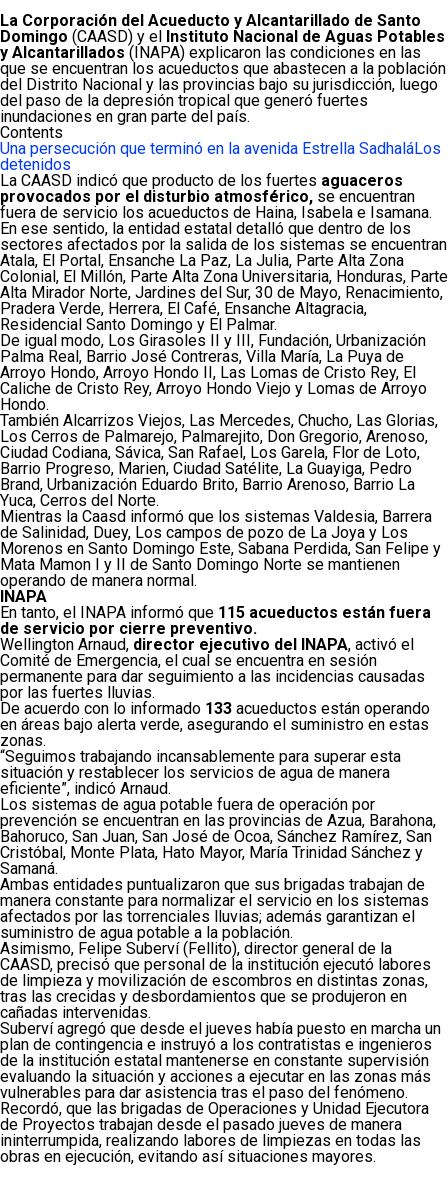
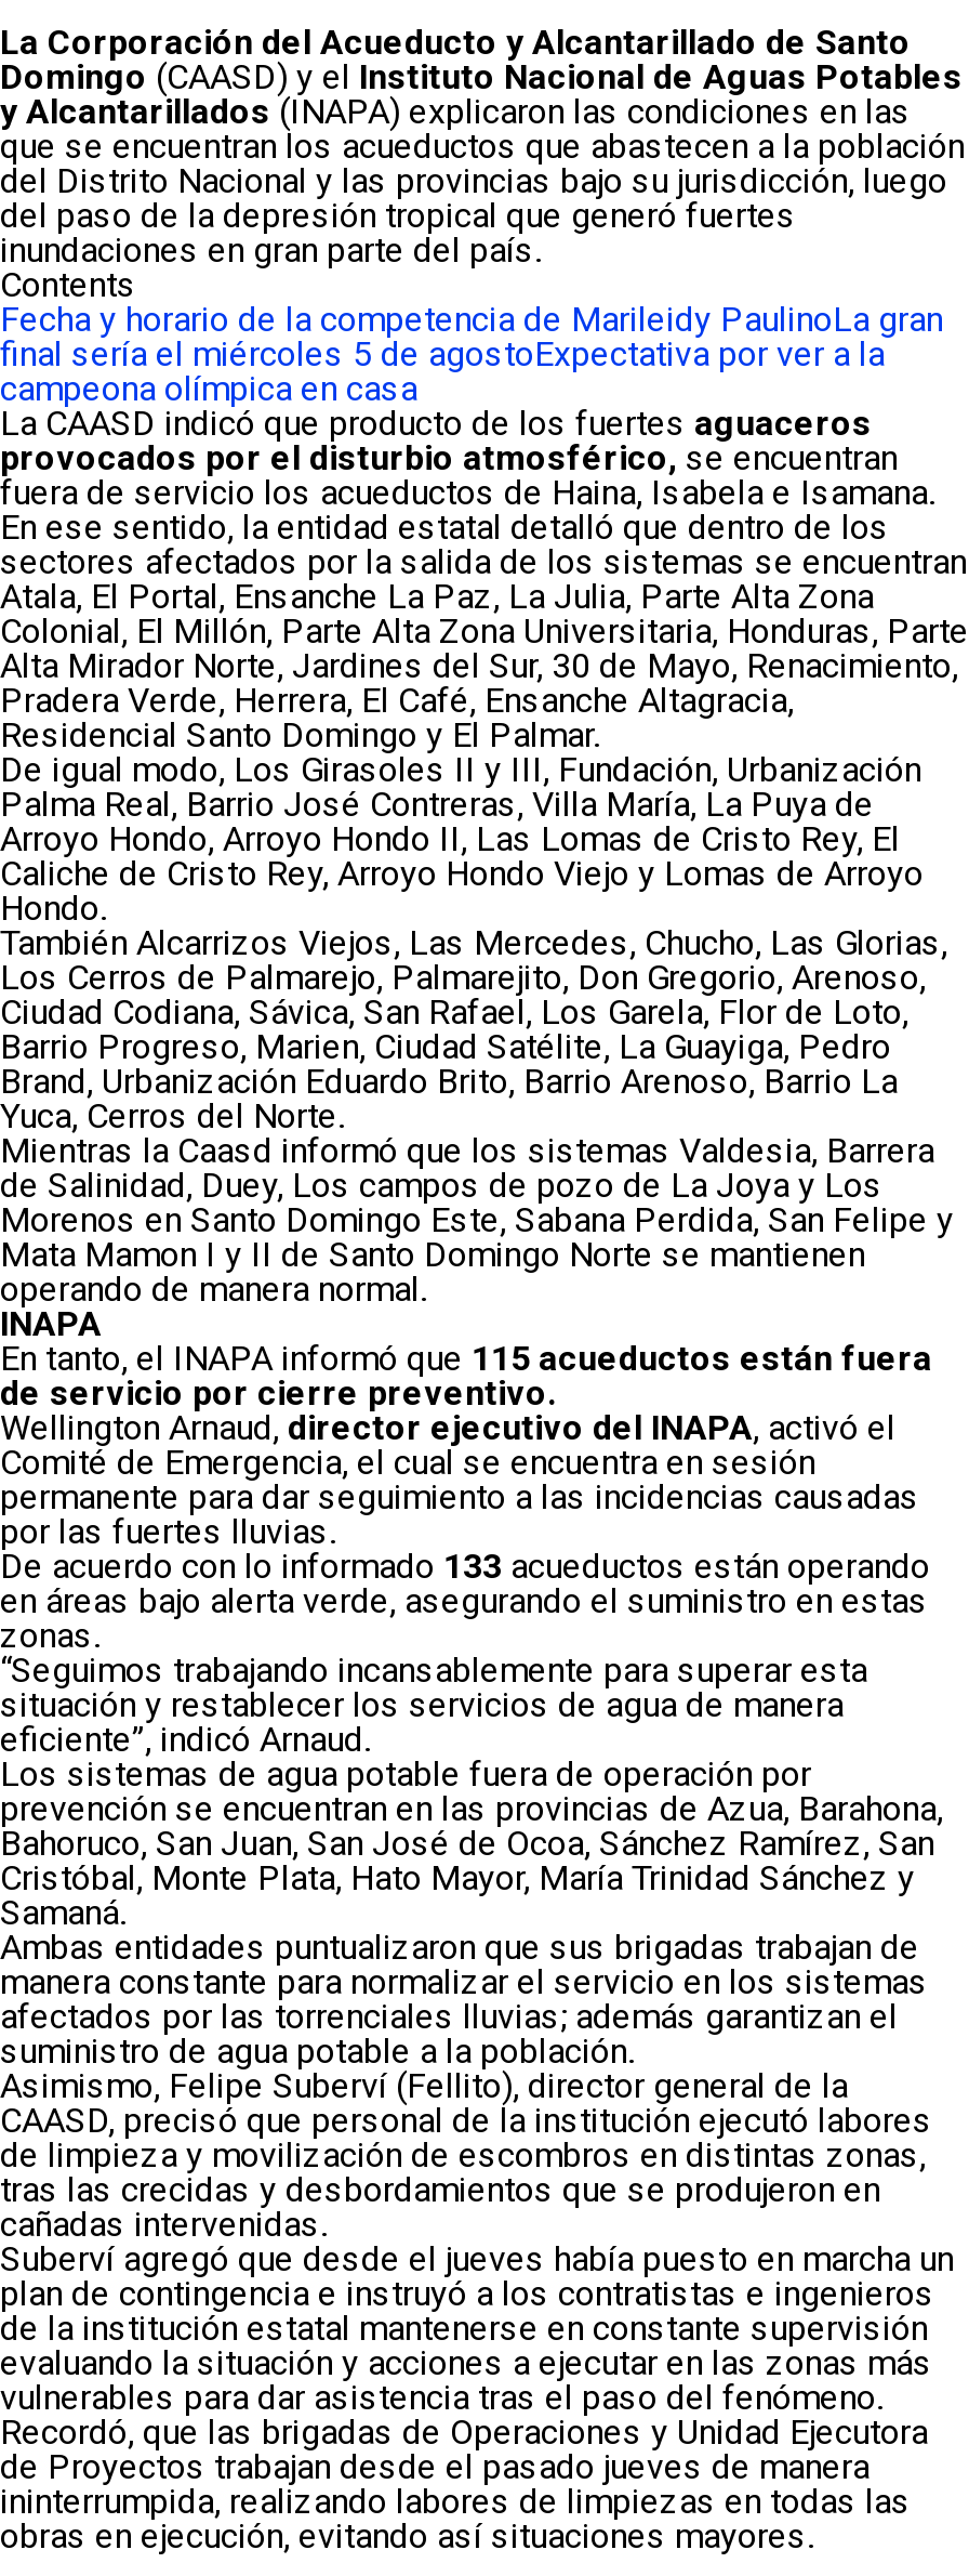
- Una persecución que terminó en la avenida Estrella Sadhalá Los
- detenidos
+ Fecha y horario de la competencia de Marileidy PaulinoLa gran
+ final sería el miércoles 5 de agostoExpectativa por ver a la
+ campeona olímpica en casa
